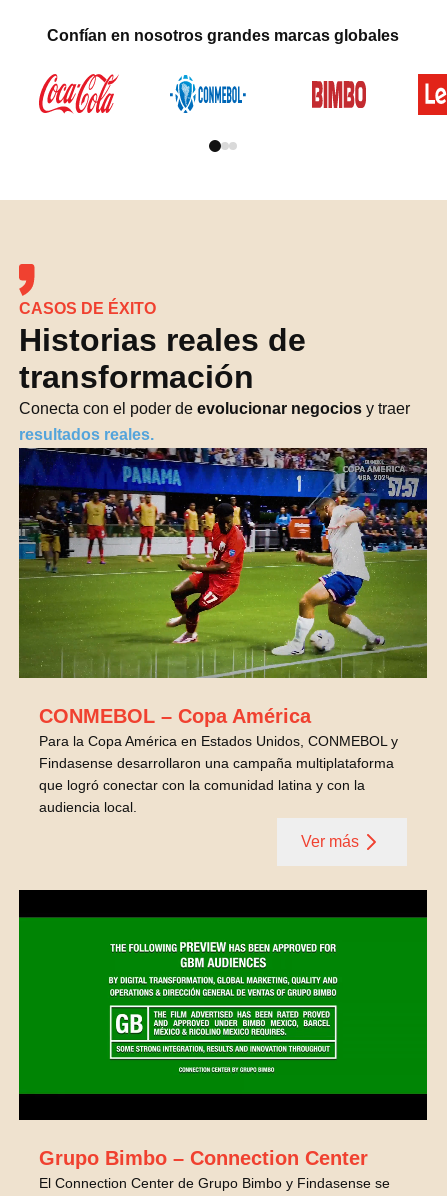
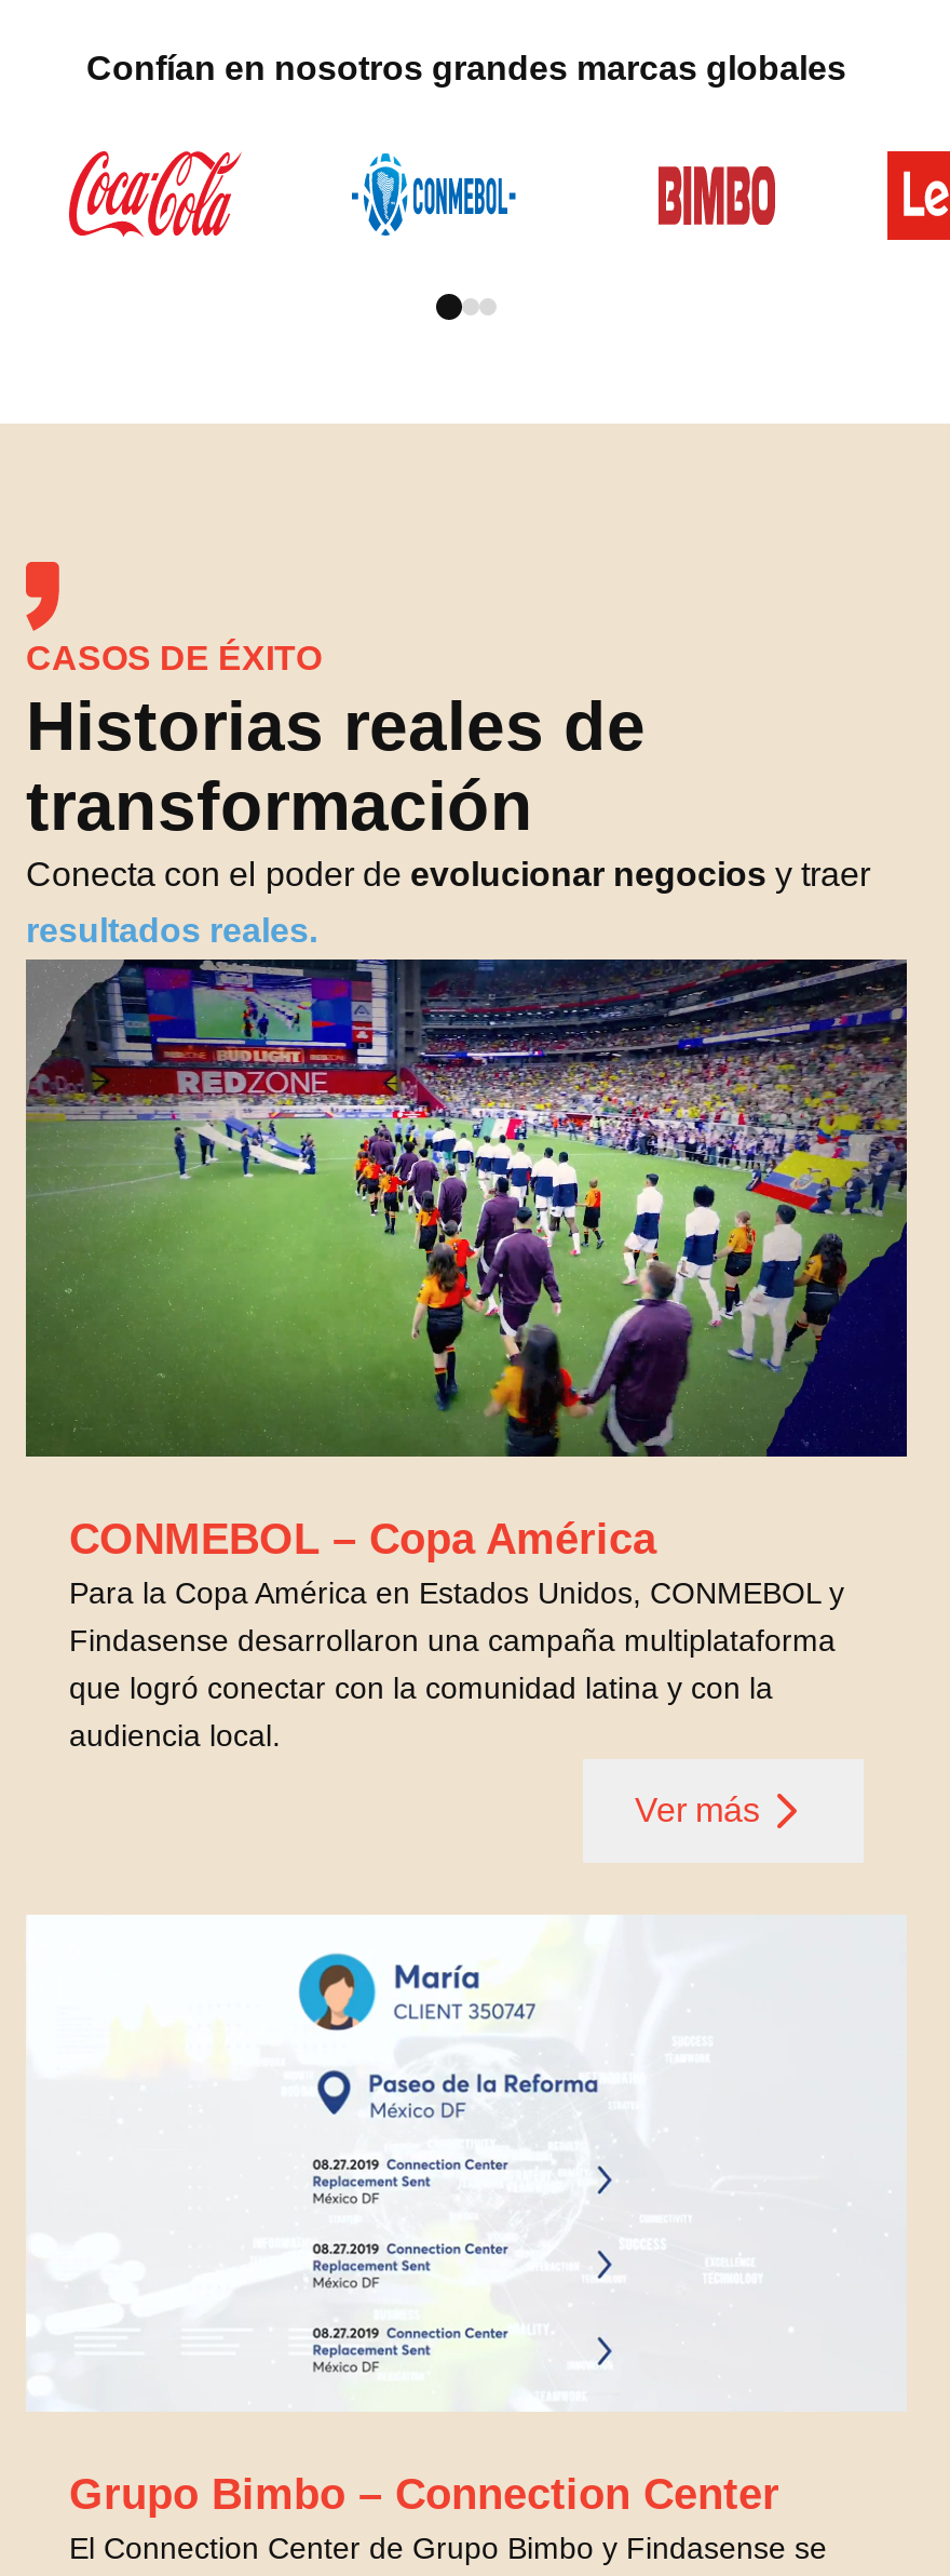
- [image]
+ [image]

- [image]
+ [image]
